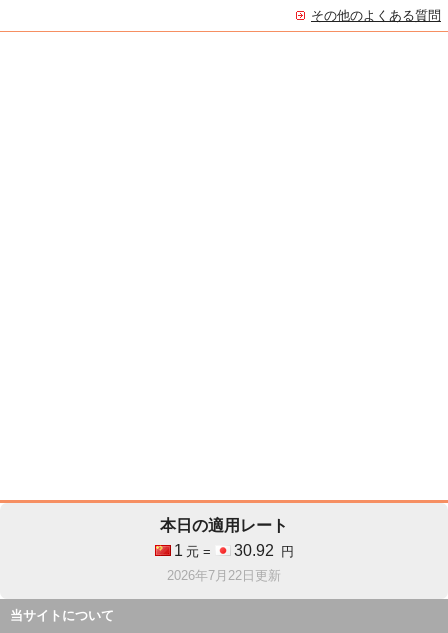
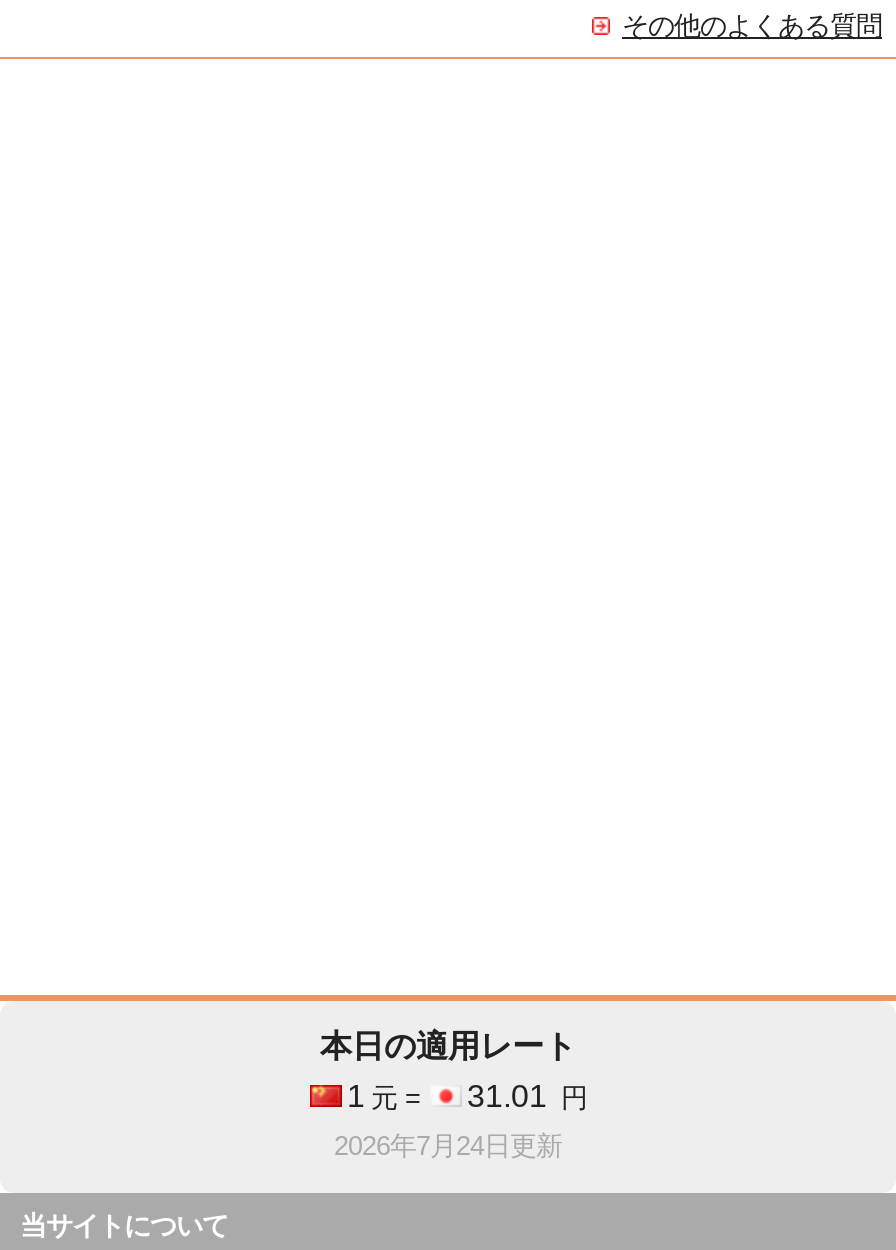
- 1 元 = 30.92 円
+ 1 元 = 31.01 円

- 2026年7月22日更新
+ 2026年7月24日更新
